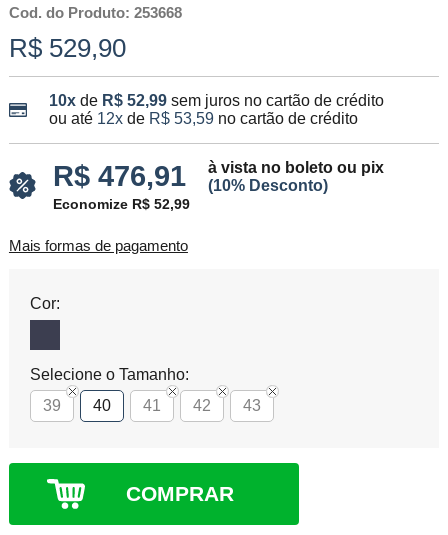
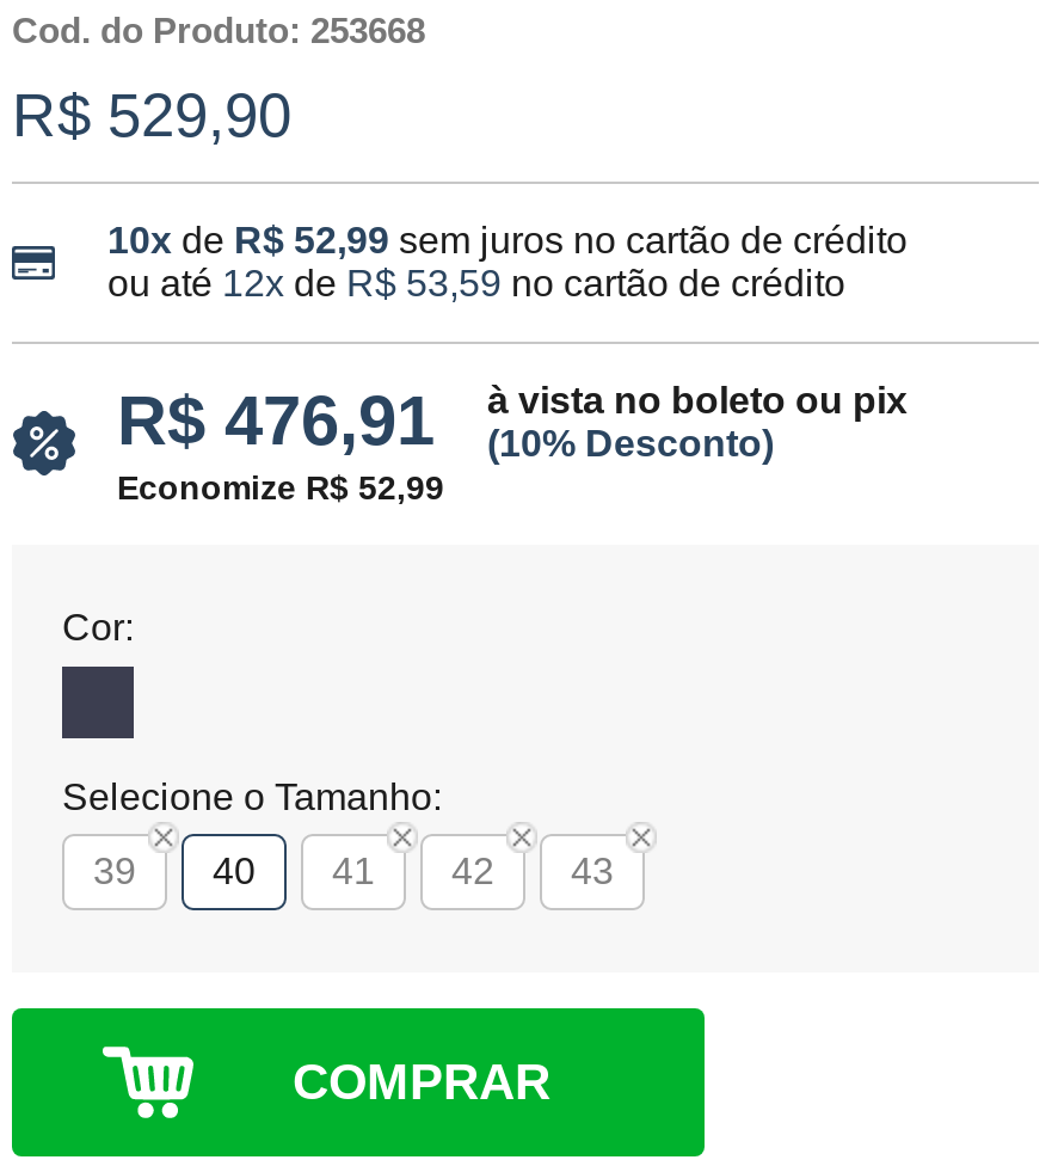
- Mais formas de pagamento
